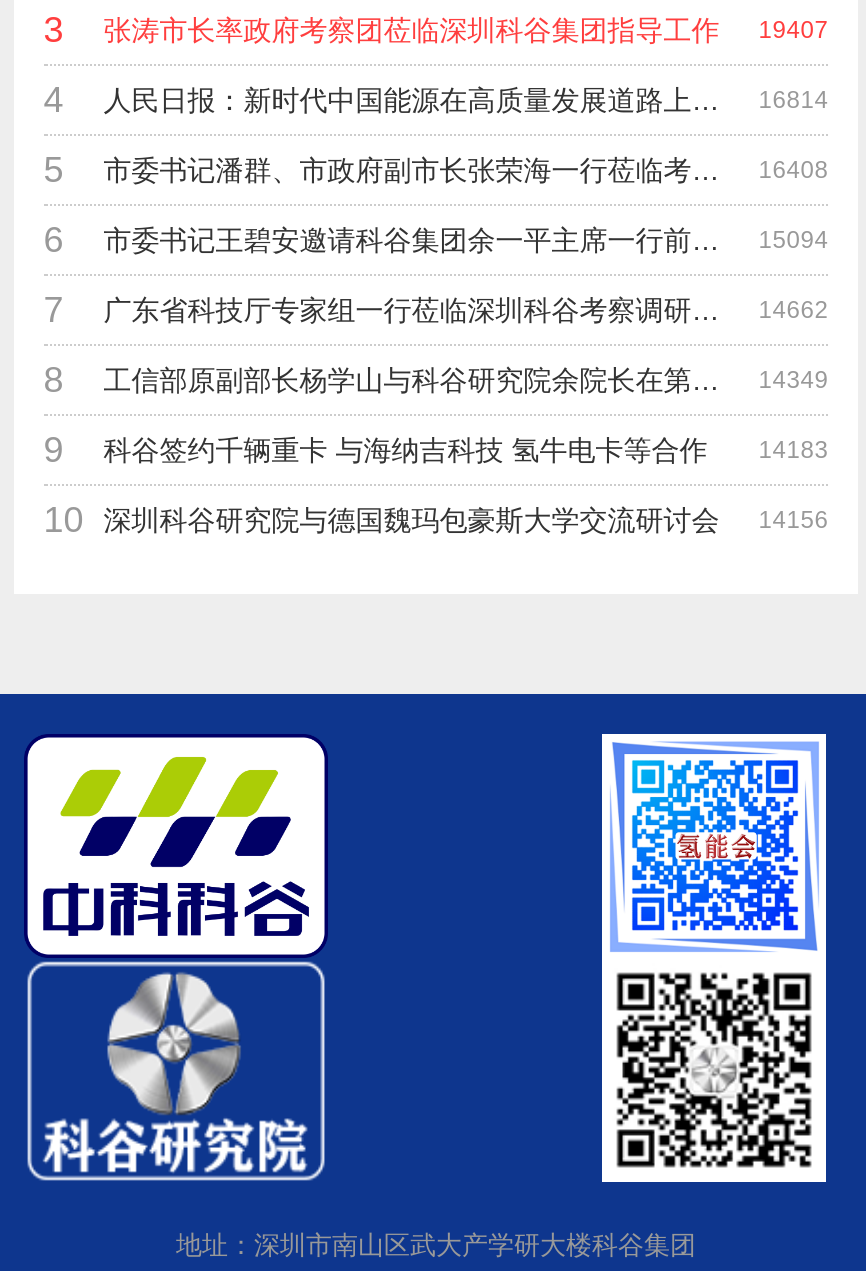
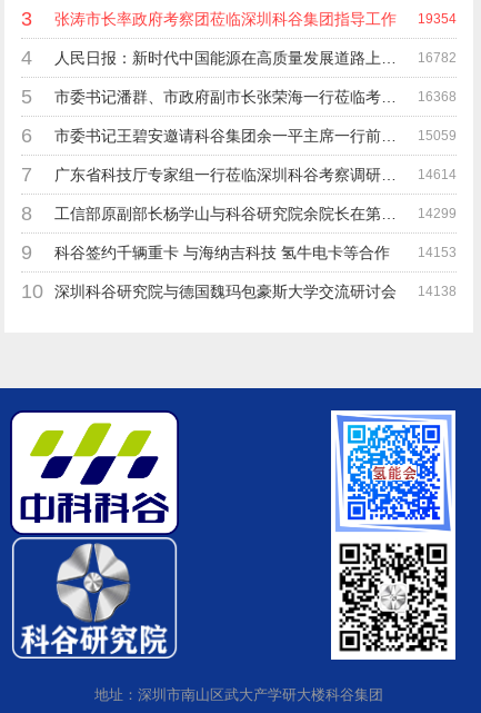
- 3 张涛市长率政府考察团莅临深圳科谷集团指导工作 19407
+ 3 张涛市长率政府考察团莅临深圳科谷集团指导工作 19354

- 16814
+ 16782

- 16408
+ 16368

- 15094
+ 15059

- 14662
+ 14614

- 14349
+ 14299

- 9 科谷签约千辆重卡 与海纳吉科技 氢牛电卡等合作 14183
+ 9 科谷签约千辆重卡 与海纳吉科技 氢牛电卡等合作 14153

- 10 深圳科谷研究院与德国魏玛包豪斯大学交流研讨会 14156
+ 10 深圳科谷研究院与德国魏玛包豪斯大学交流研讨会 14138
